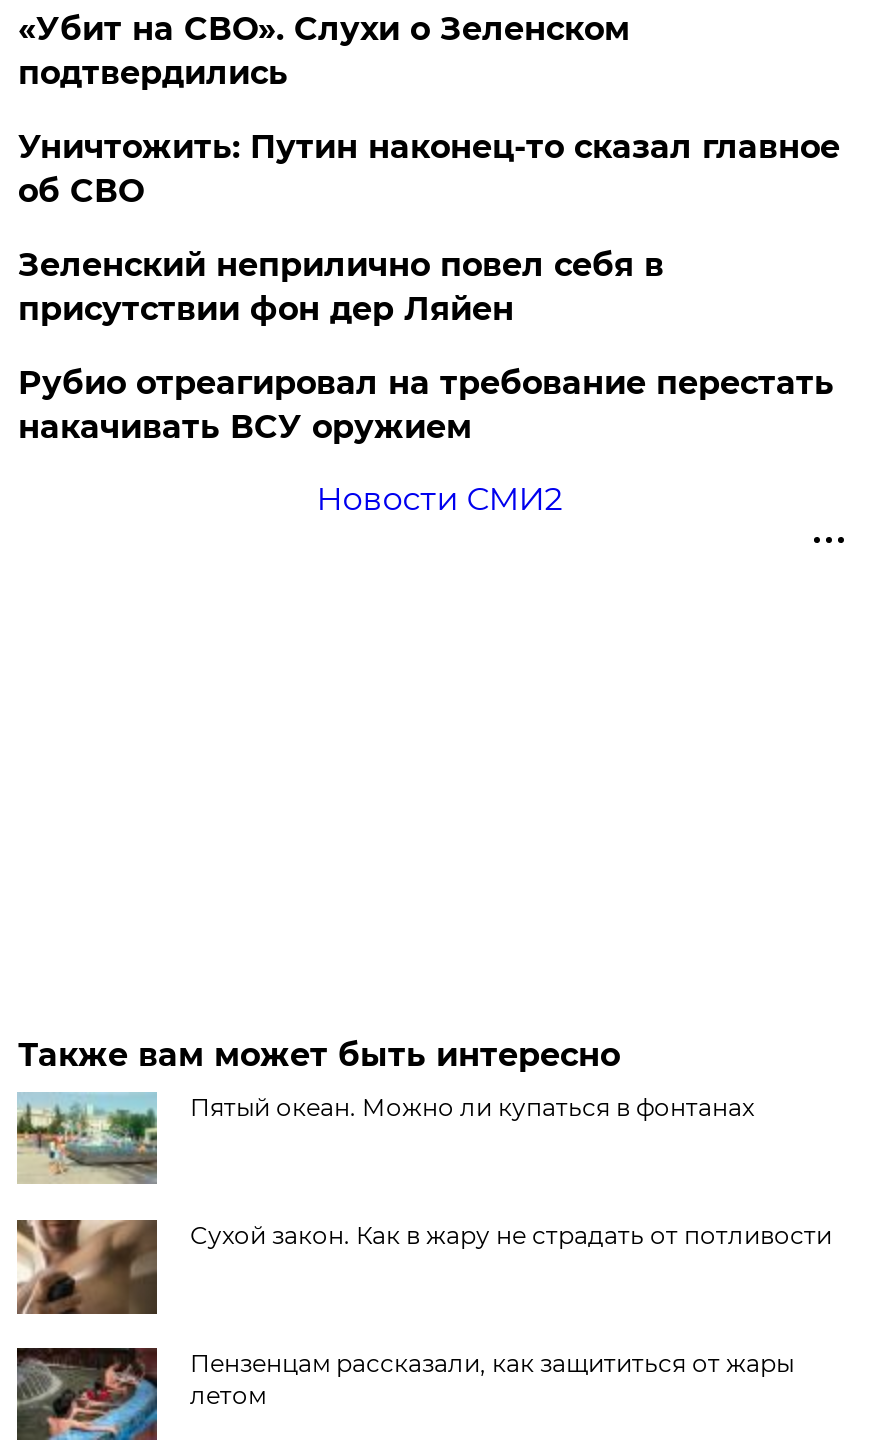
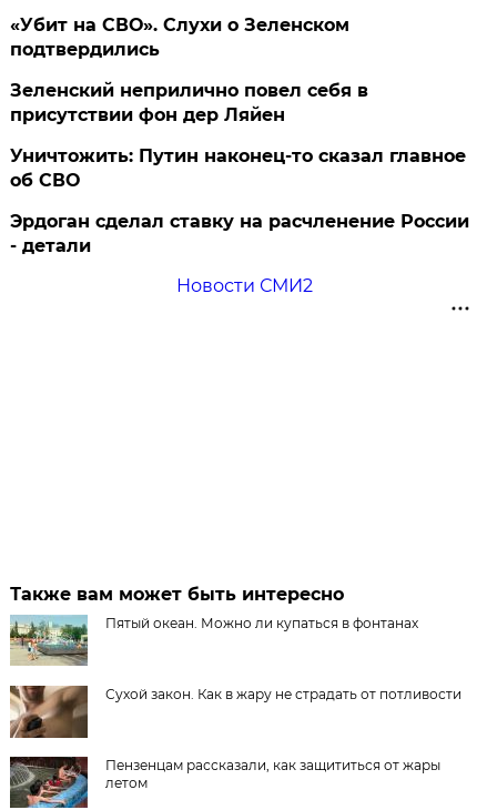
moved down: Уничтожить: Путин наконец-то сказал главное | об СВО

moved up: Зеленский неприлично повел cебя в | присутствии фон дер Ляйен

- Рубио отреагировал на требование перестать
- накачивать ВСУ оружием
+ Эрдоган сделал ставку на расчленение России
+ - детали
